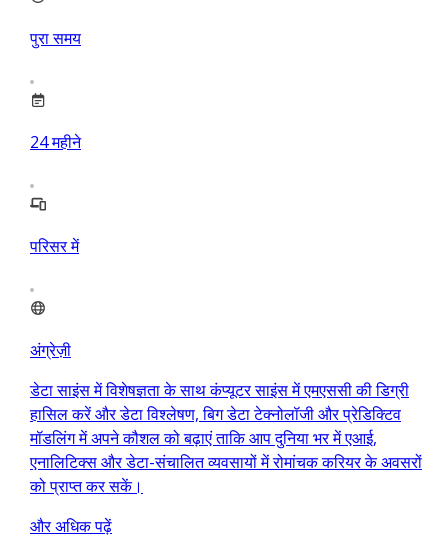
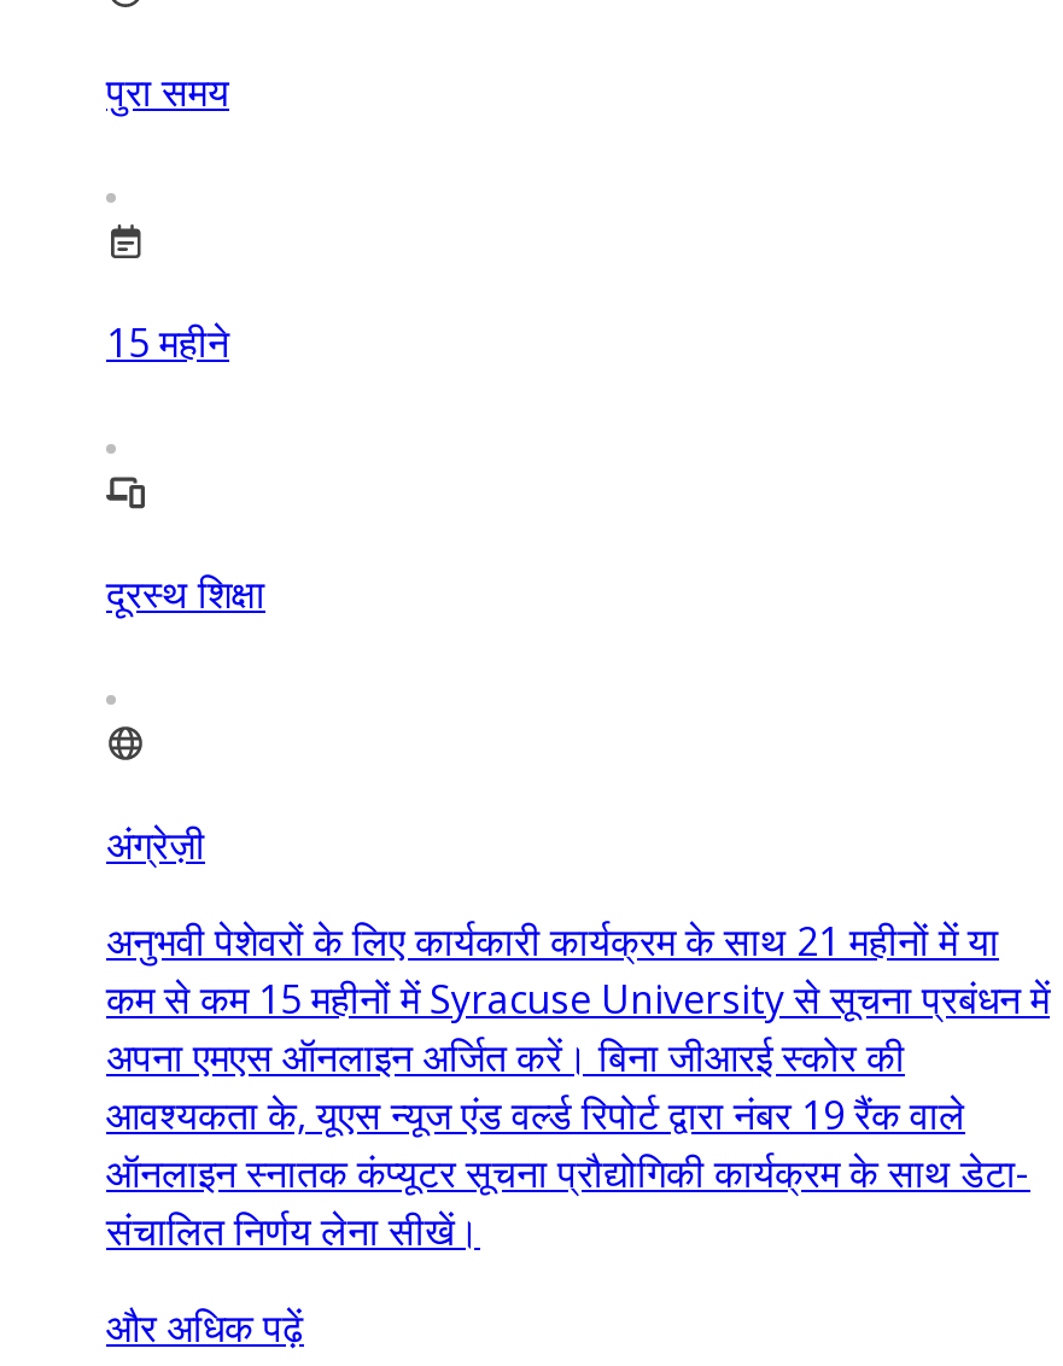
- 24 महीने
+ 15 महीने

- परिसर में
+ दूरस्थ शिक्षा

- डेटा साइंस में विशेषज्ञता के साथ कंप्यूटर साइंस में एमएससी की डिग्री
- हासिल करें और डेटा विश्लेषण, बिग डेटा टेक्नोलॉजी और प्रेडिक्टिव
- मॉडलिंग में अपने कौशल को बढ़ाएं ताकि आप दुनिया भर में एआई,
- एनालिटिक्स और डेटा-संचालित व्यवसायों में रोमांचक करियर के अवसरों
- को प्राप्त कर सकें।
+ अनुभवी पेशेवरों के लिए कार्यकारी कार्यक्रम के साथ 21 महीनों में या
+ कम से कम 15 महीनों में Syracuse University से सूचना प्रबंधन में
+ अपना एमएस ऑनलाइन अर्जित करें। बिना जीआरई स्कोर की
+ आवश्यकता के, यूएस न्यूज एंड वर्ल्ड रिपोर्ट द्वारा नंबर 19 रैंक वाले
+ ऑनलाइन स्नातक कंप्यूटर सूचना प्रौद्योगिकी कार्यक्रम के साथ डेटा-
+ संचालित निर्णय लेना सीखें।
